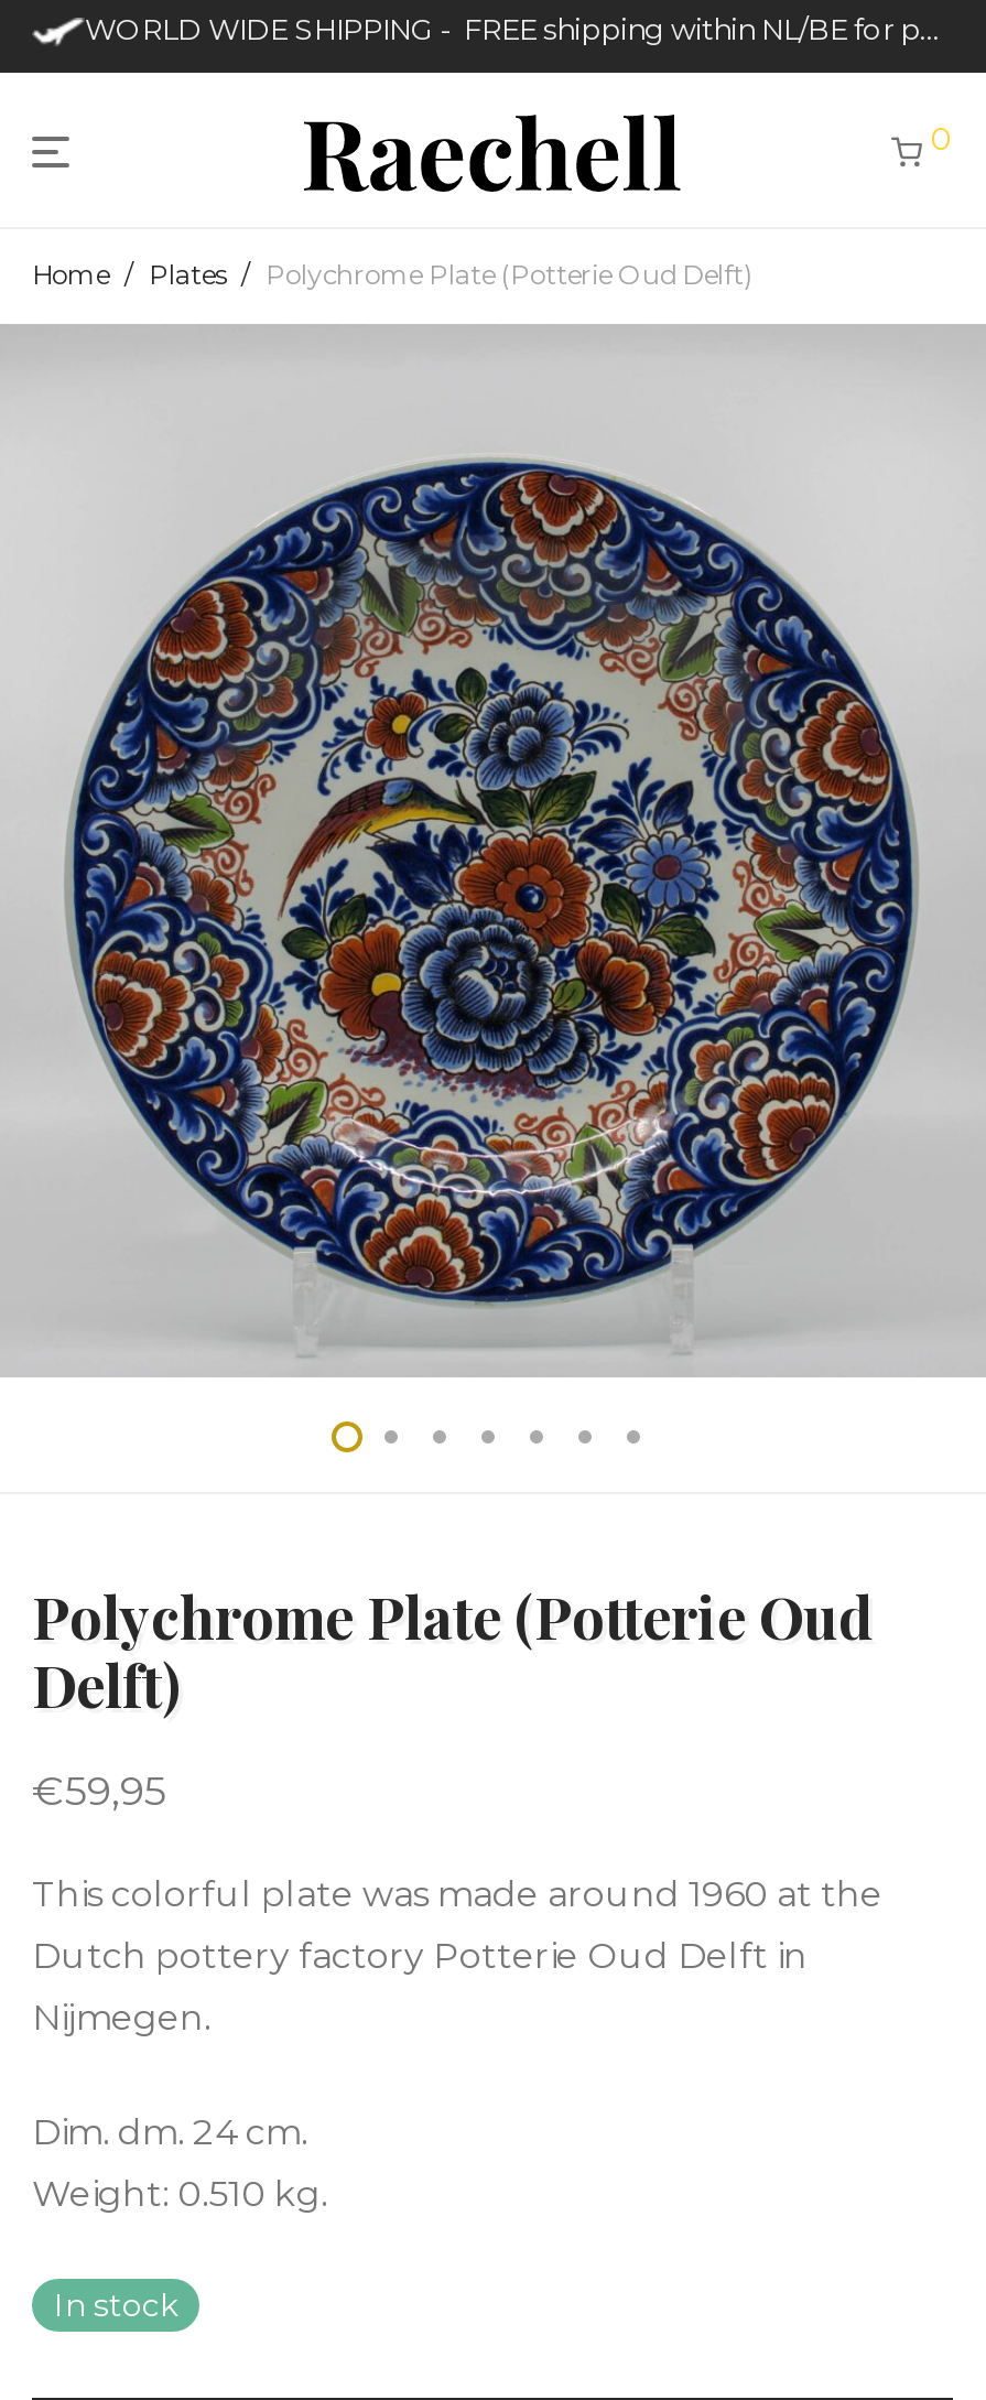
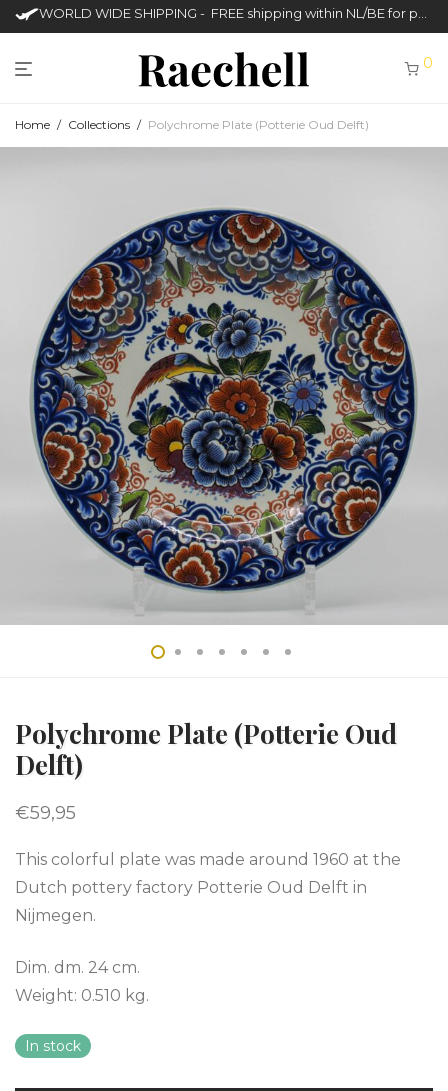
- Home / Plates / Polychrome Plate (Potterie Oud Delft)
+ Home / Collections / Polychrome Plate (Potterie Oud Delft)
